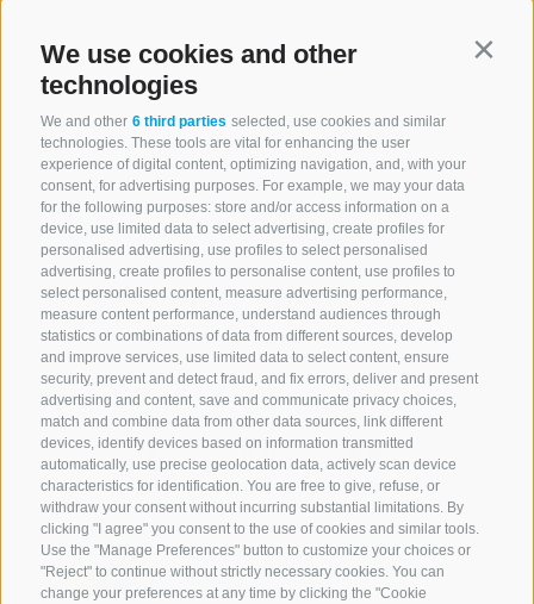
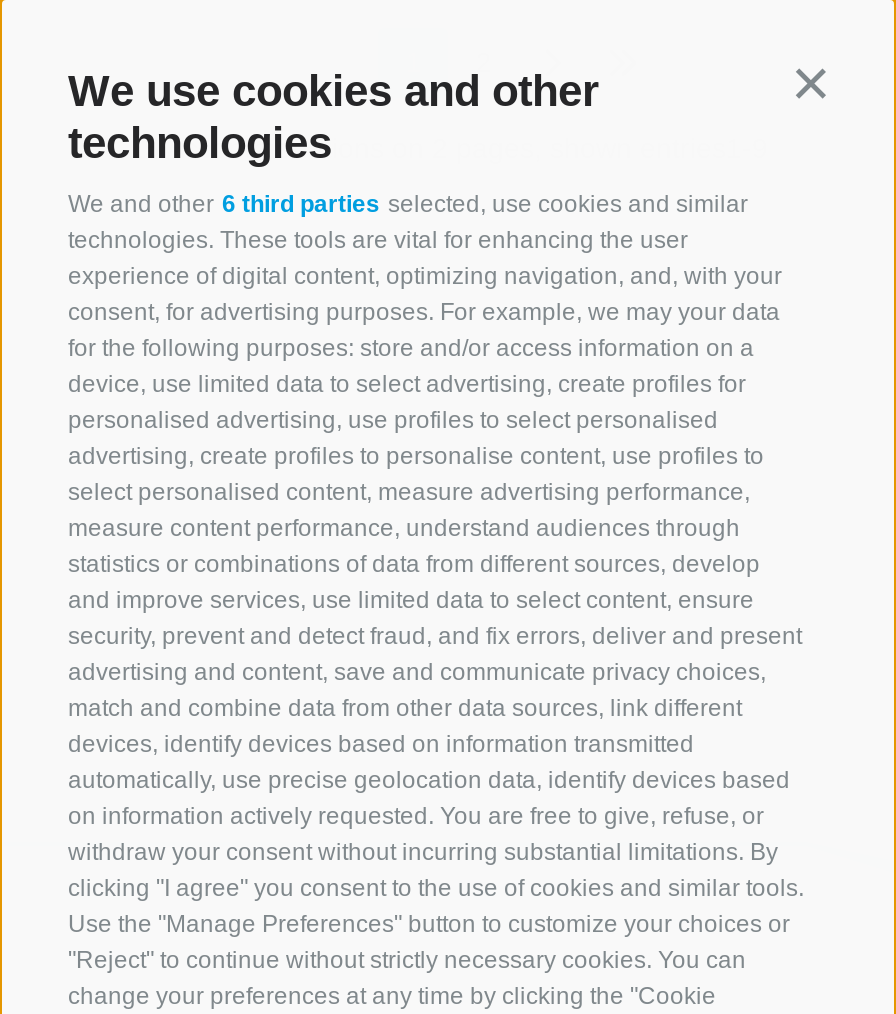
- automatically, use precise geolocation data, actively scan device
- characteristics for identification. You are free to give, refuse, or
+ automatically, use precise geolocation data, identify devices based
+ on information actively requested. You are free to give, refuse, or
